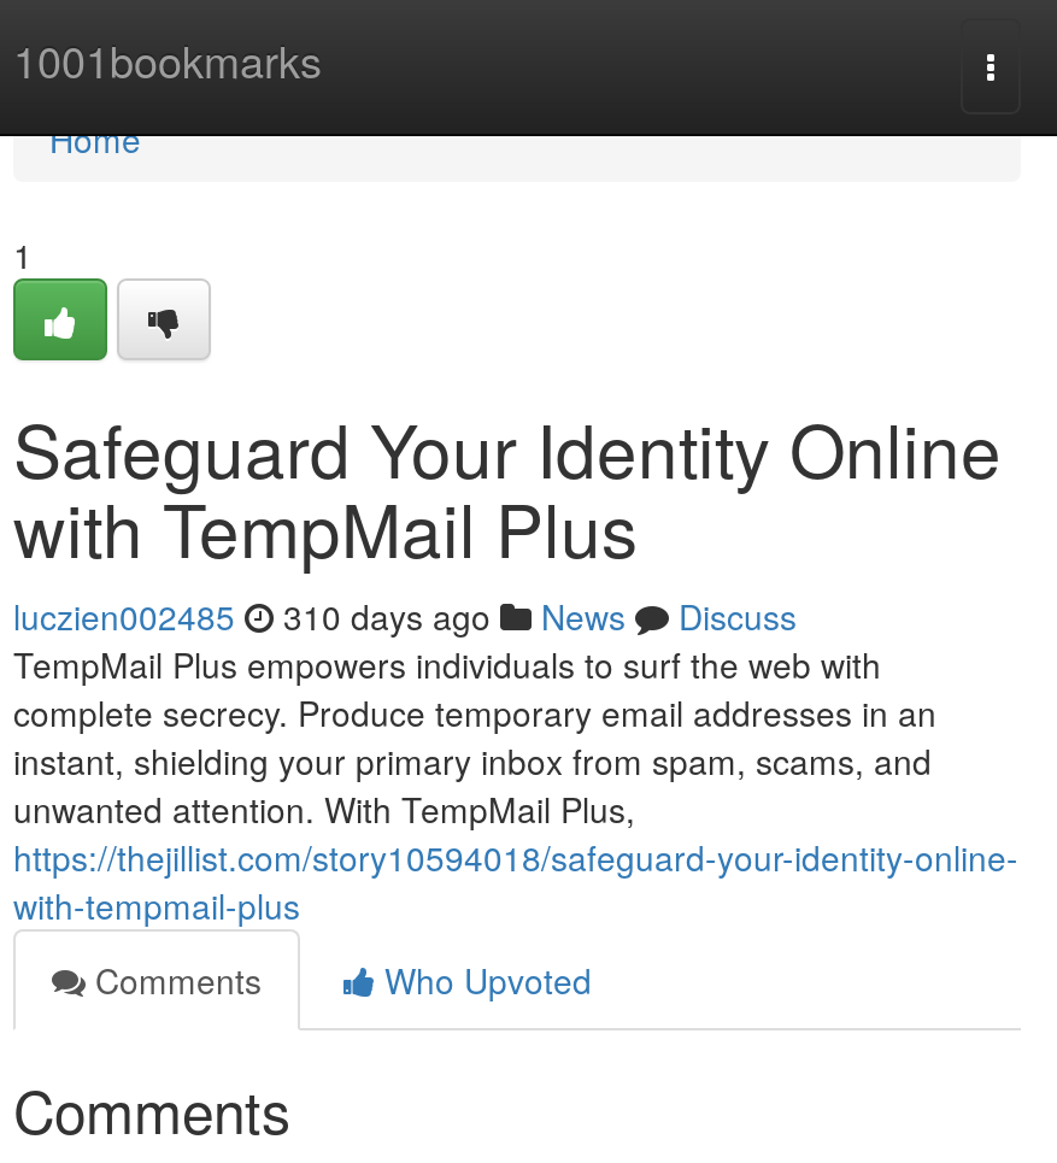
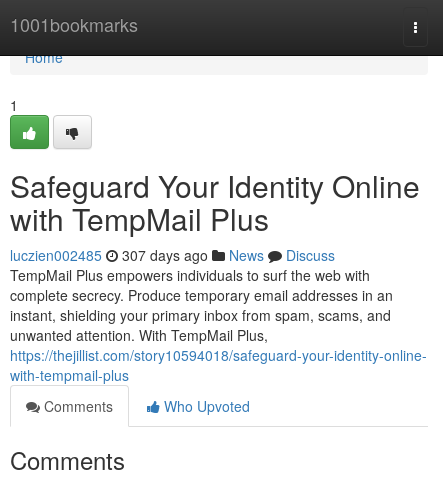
- luczien002485 310 days ago News Discuss
+ luczien002485 307 days ago News Discuss
